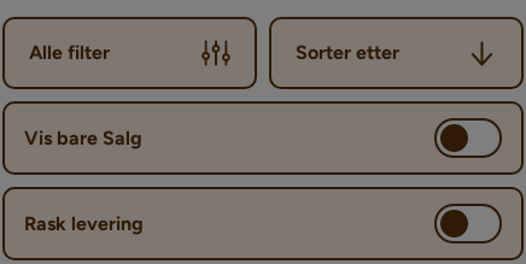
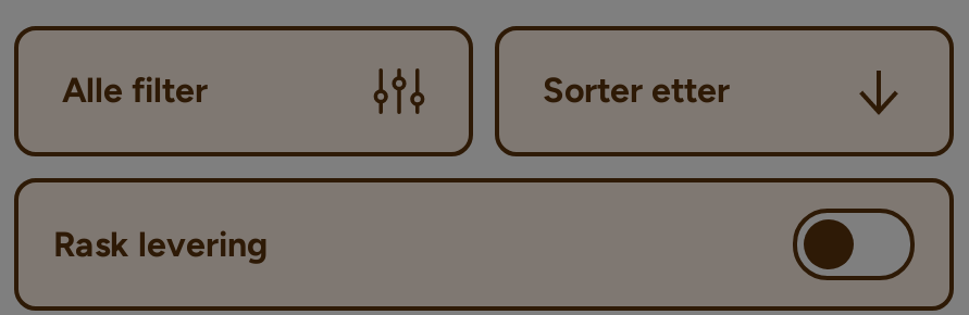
- Vis bare Salg
